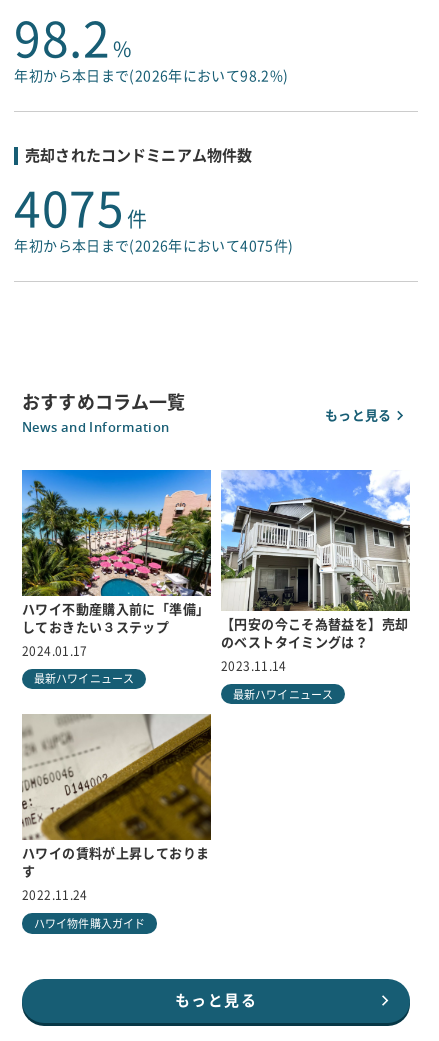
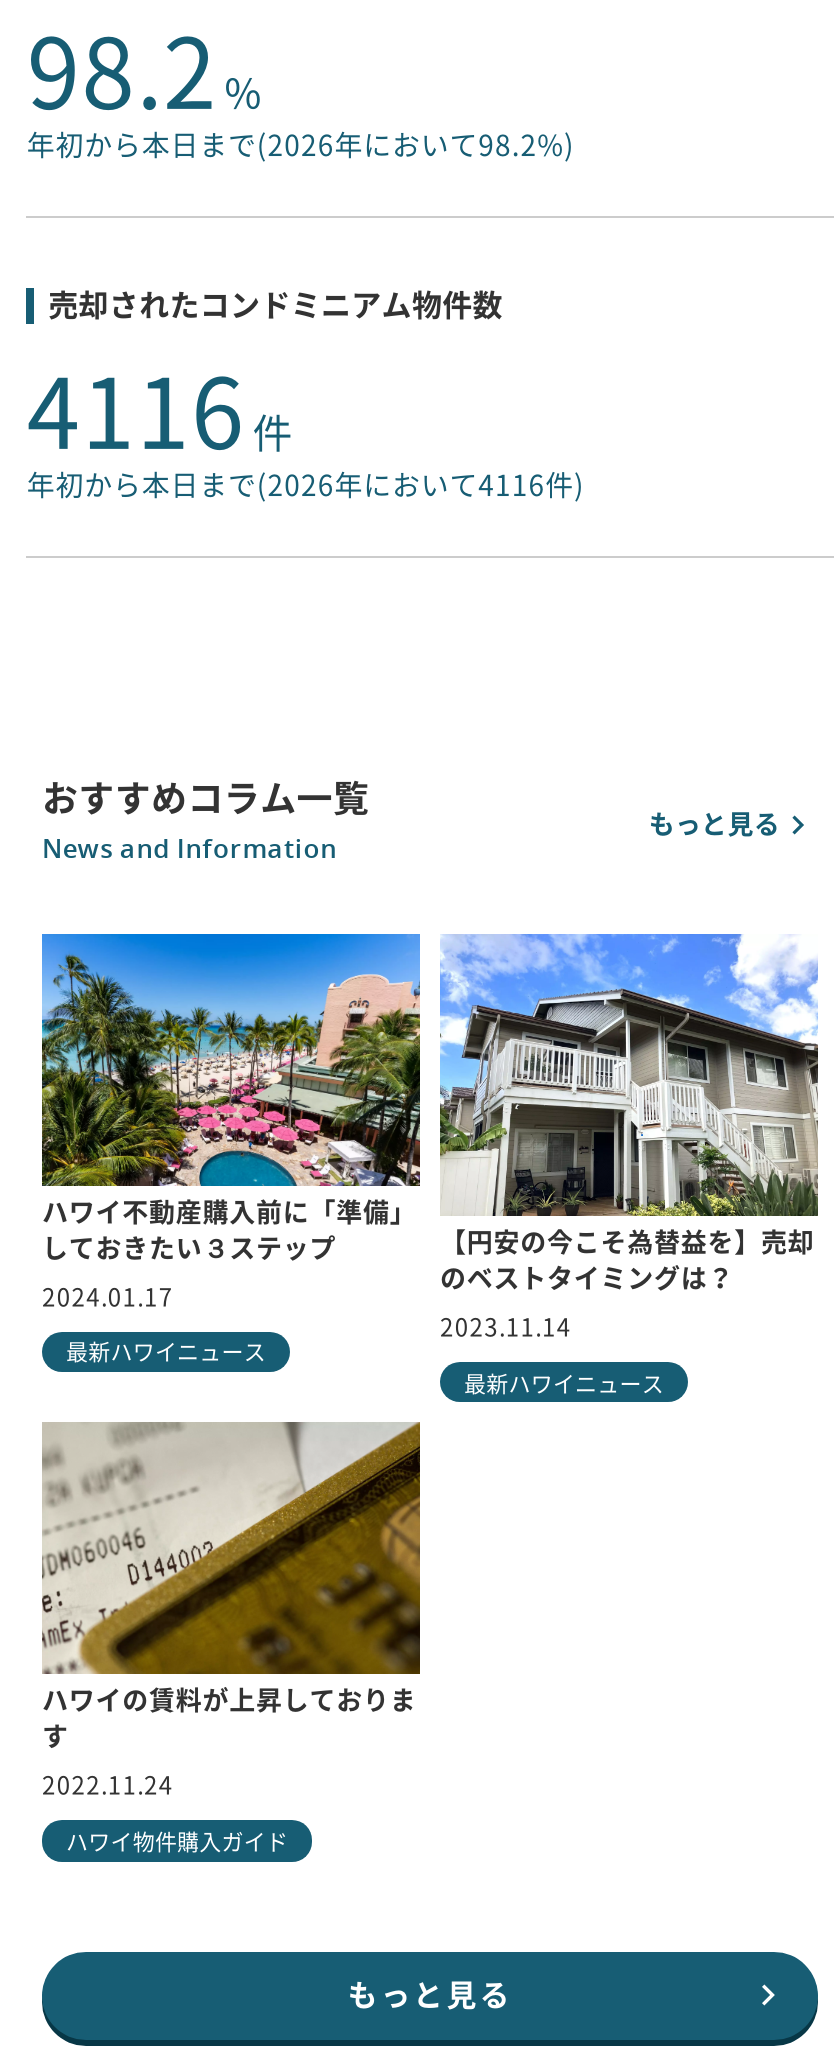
- 4075 件
+ 4116 件

- 年初から本日まで(2026年において4075件)
+ 年初から本日まで(2026年において4116件)
